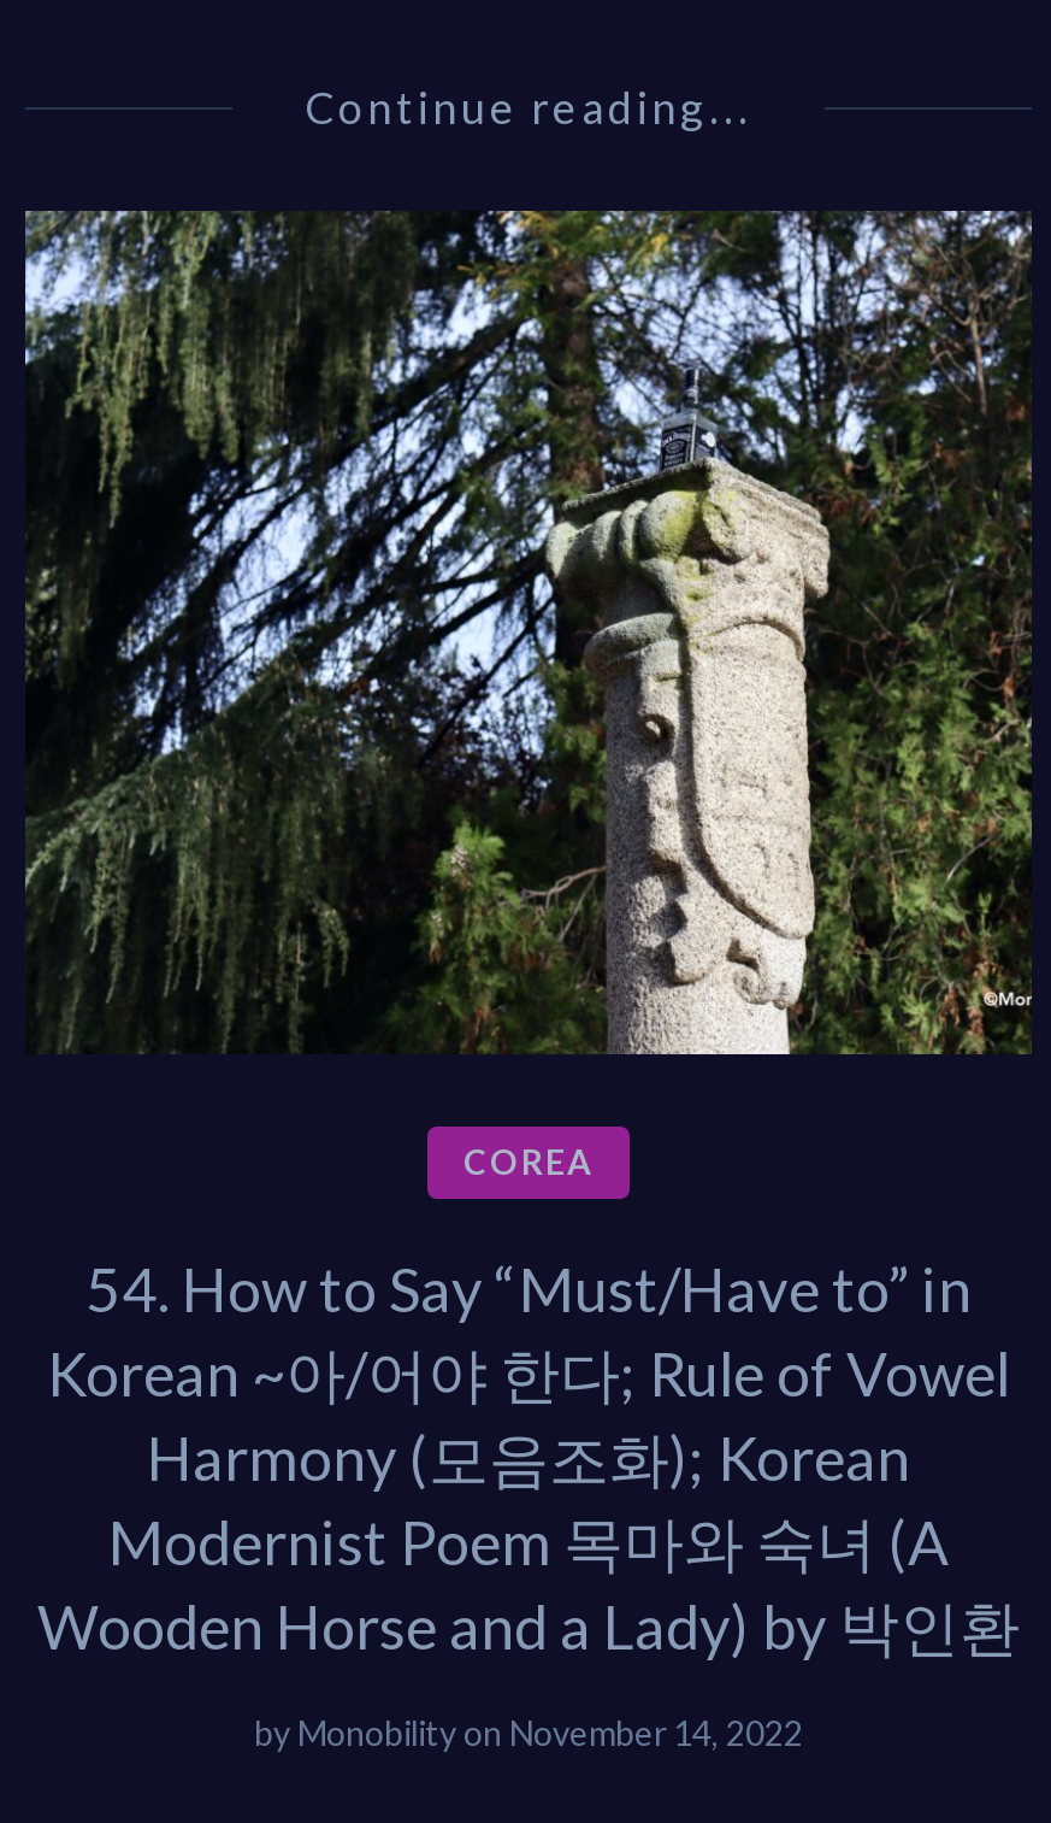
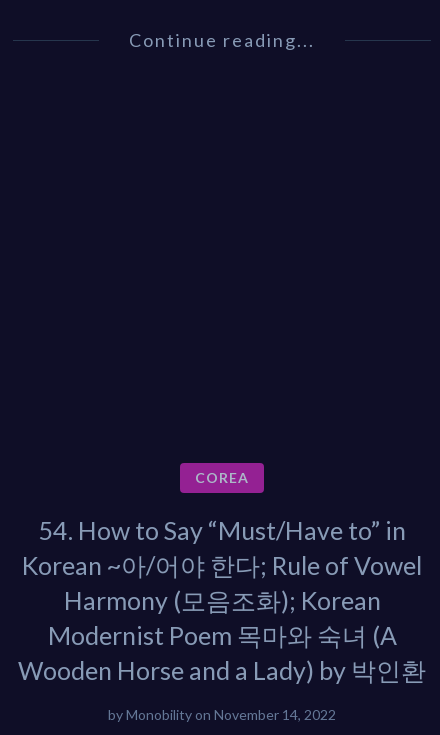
- [image]
